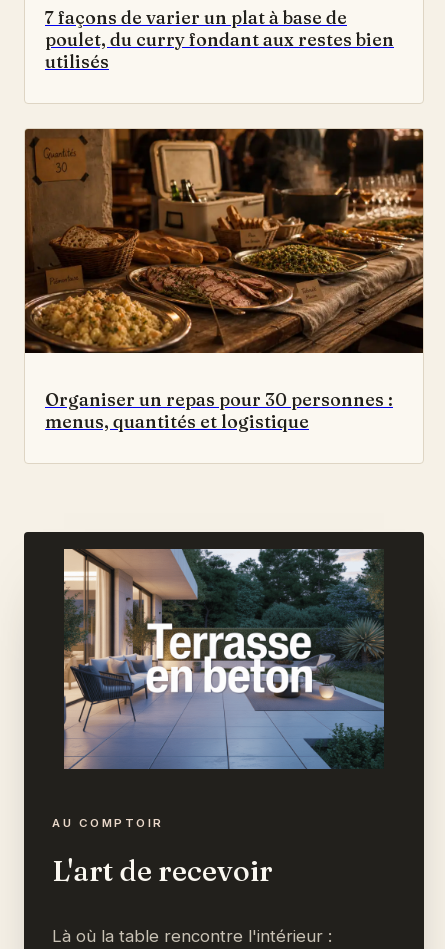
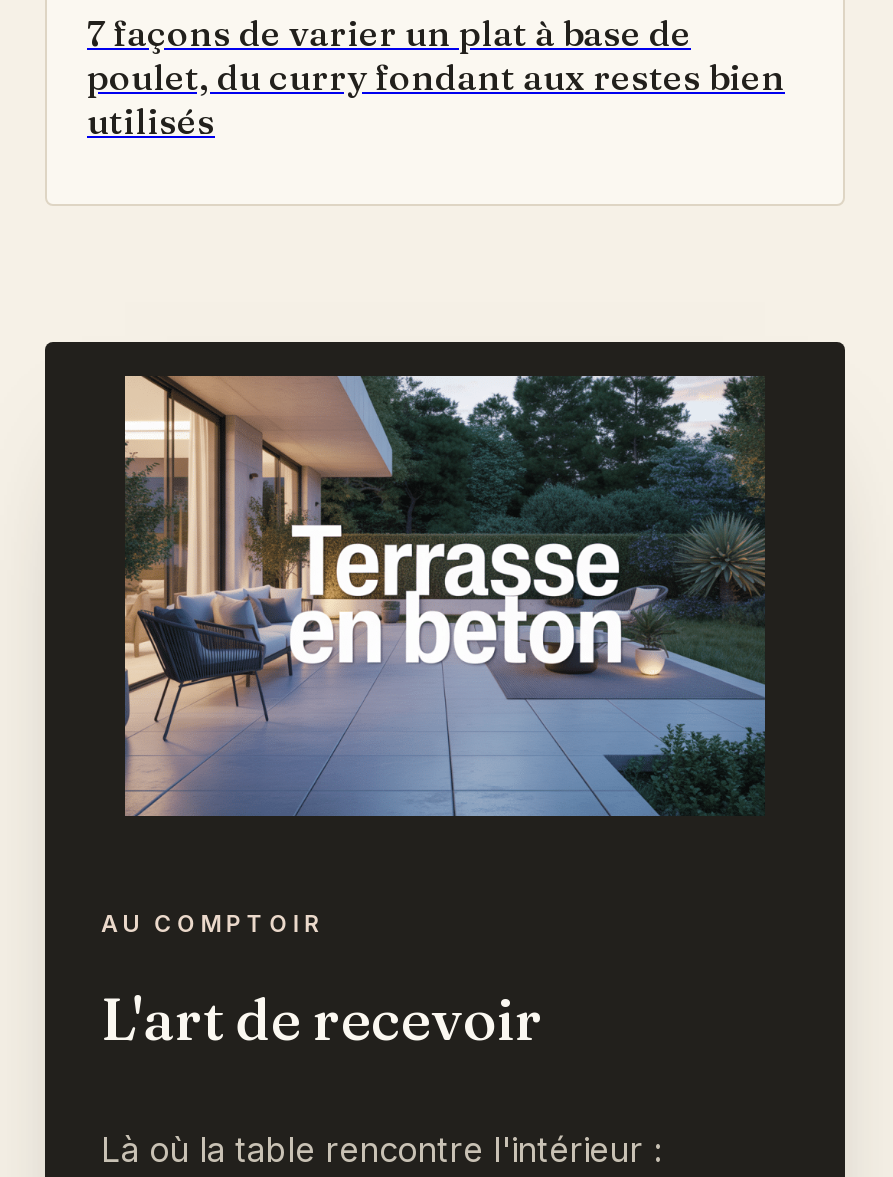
- [image]
- Organiser un repas pour 30 personnes :
- menus, quantités et logistique
